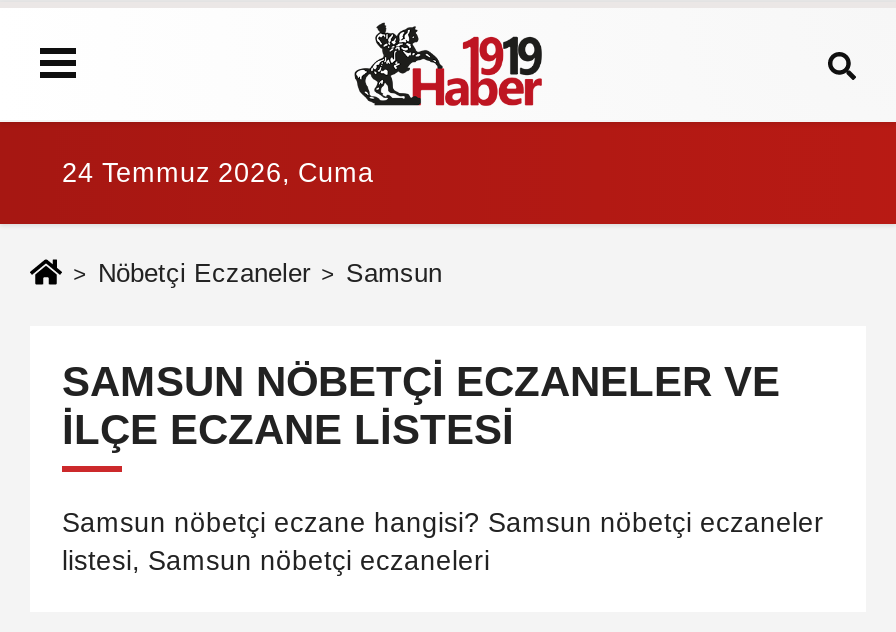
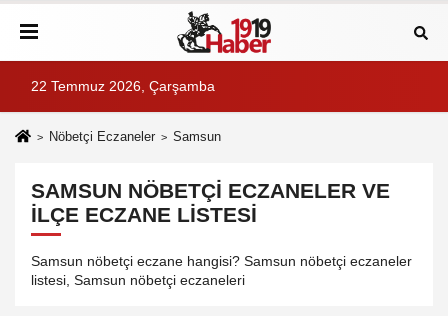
- 24 Temmuz 2026, Cuma
+ 22 Temmuz 2026, Çarşamba
